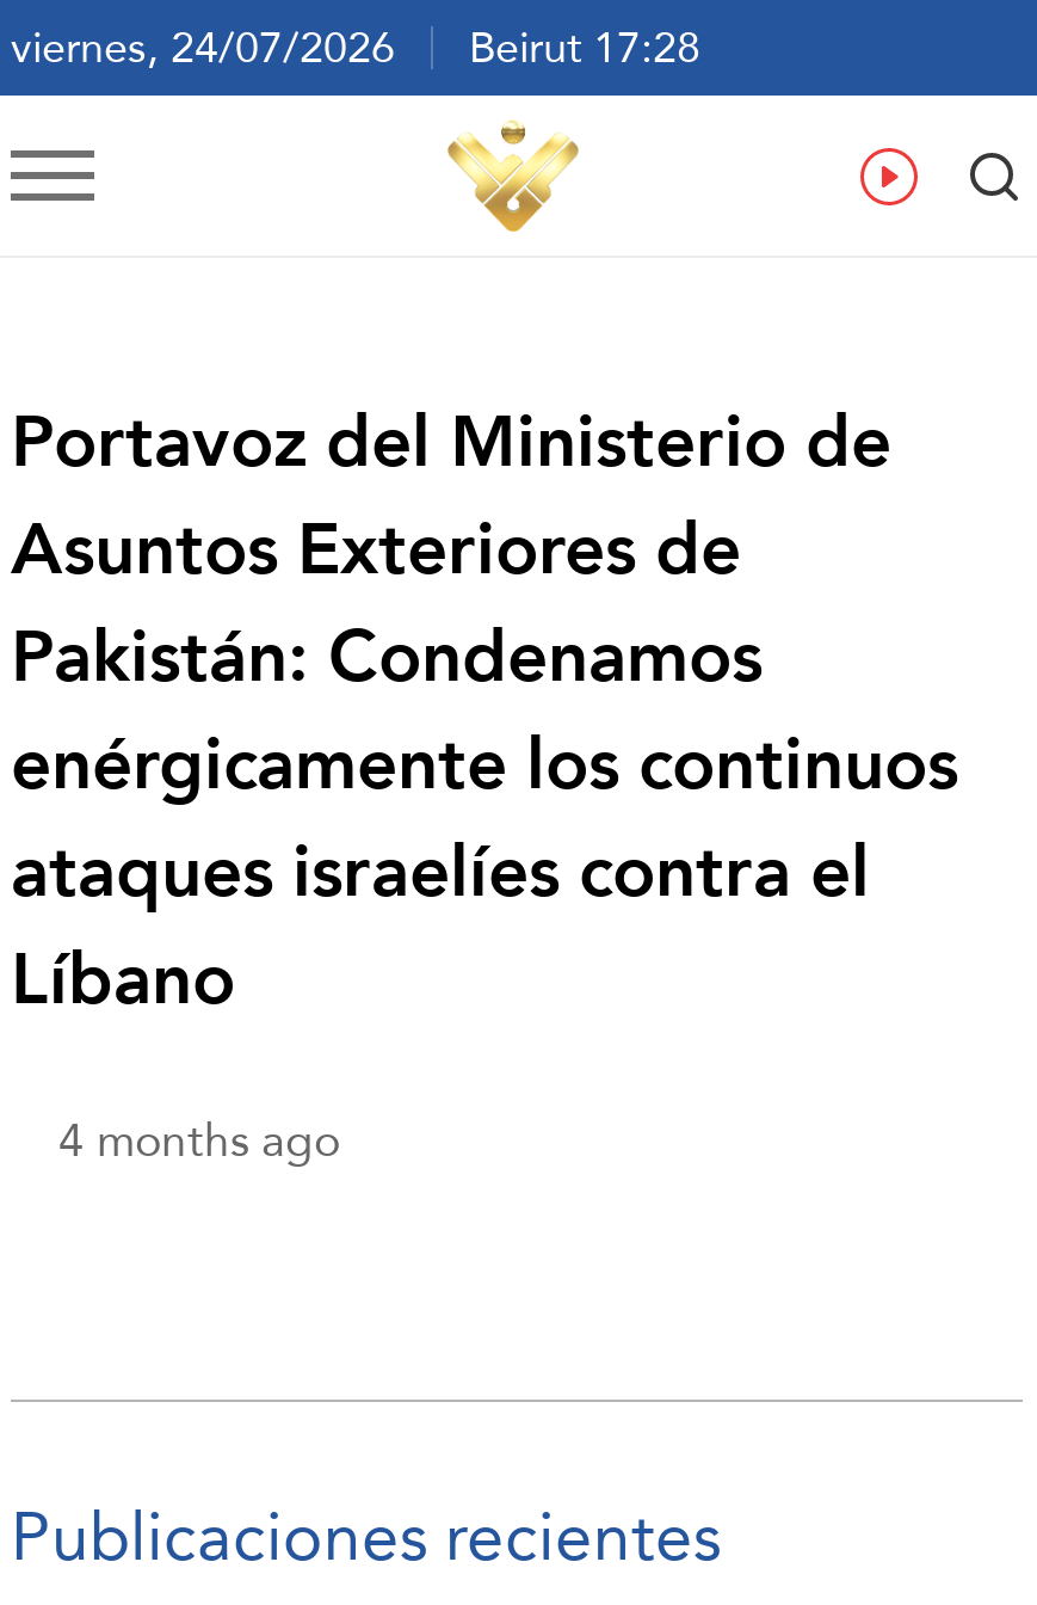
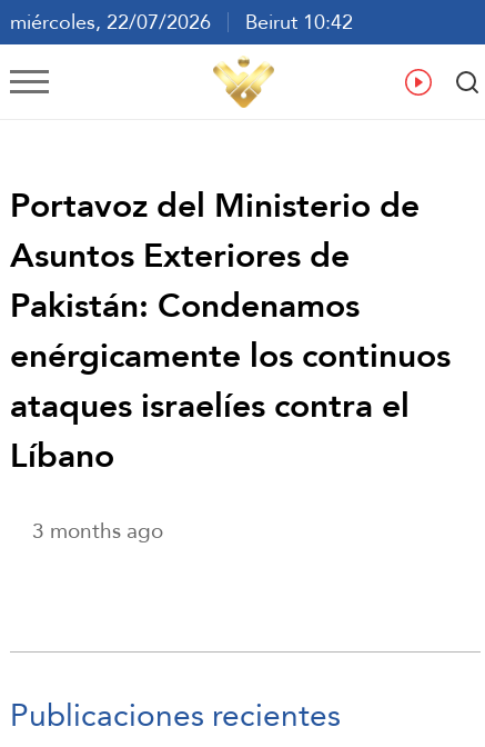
- viernes, 24/07/2026 Beirut 17:28
+ miércoles, 22/07/2026 Beirut 10:42

- 4 months ago
+ 3 months ago
